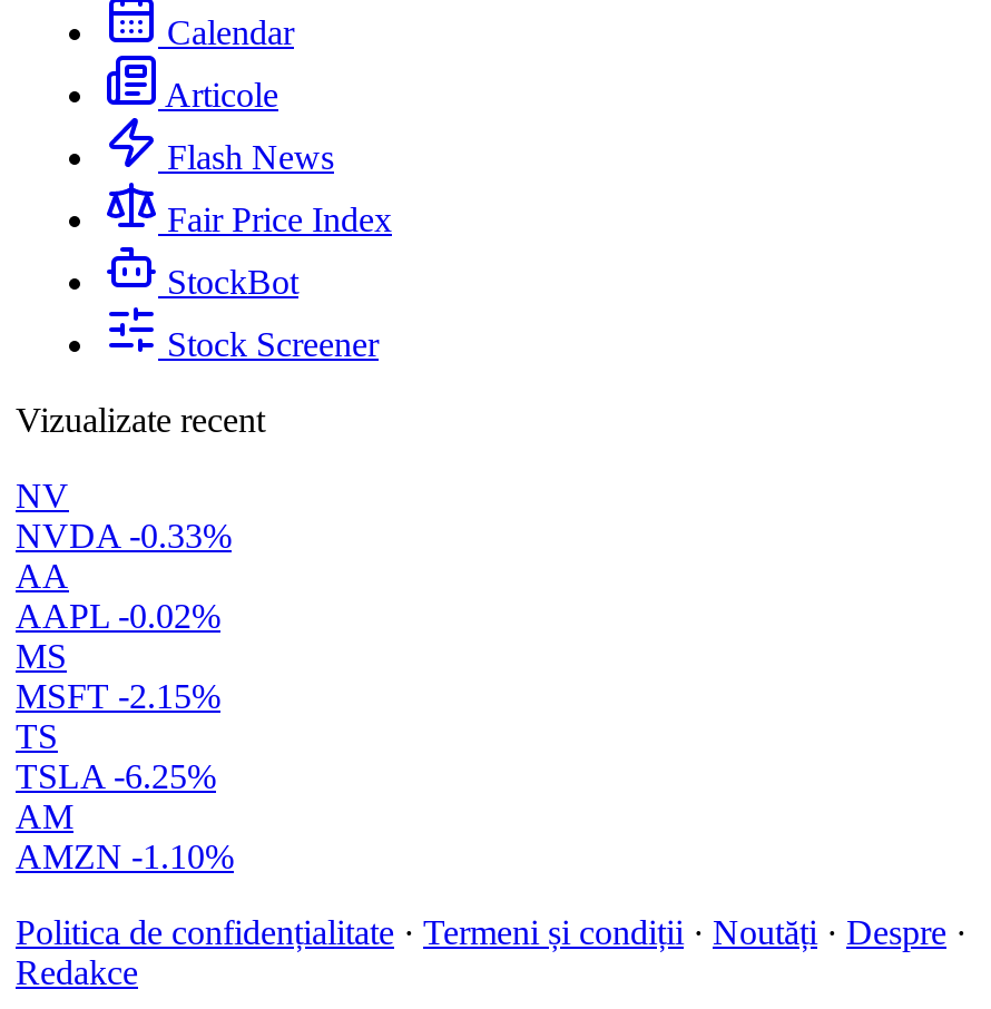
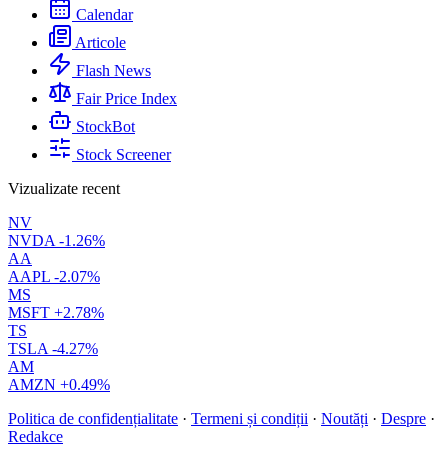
- NVDA -0.33%
+ NVDA -1.26%

- AAPL -0.02%
+ AAPL -2.07%

- MSFT -2.15%
+ MSFT +2.78%

- TSLA -6.25%
+ TSLA -4.27%

- AMZN -1.10%
+ AMZN +0.49%
